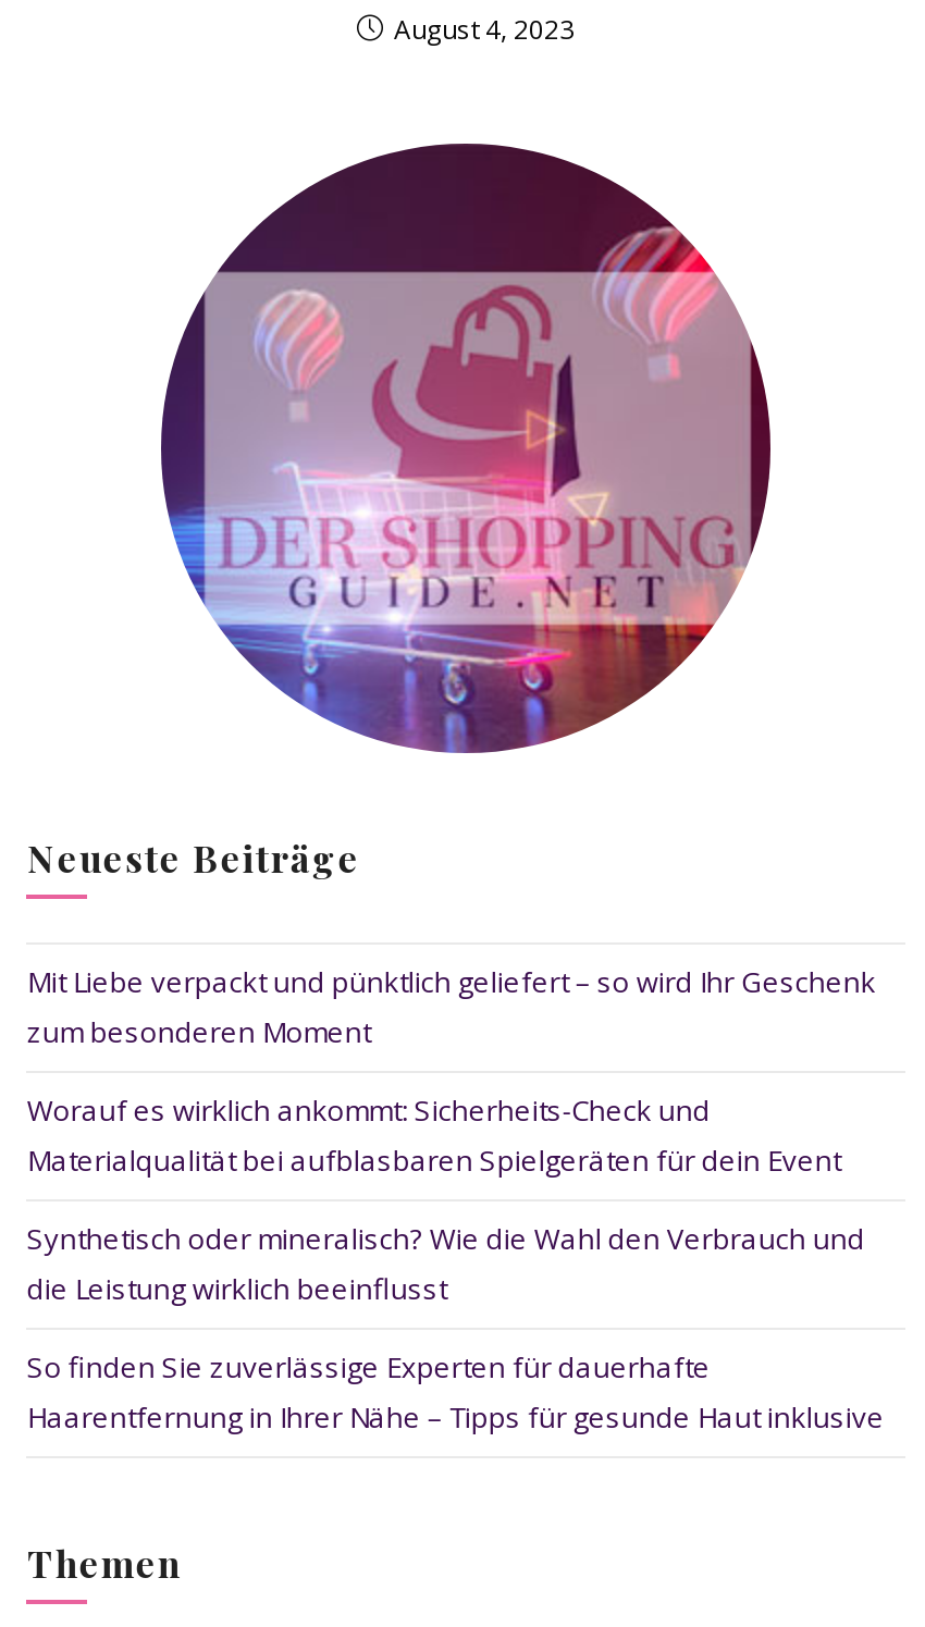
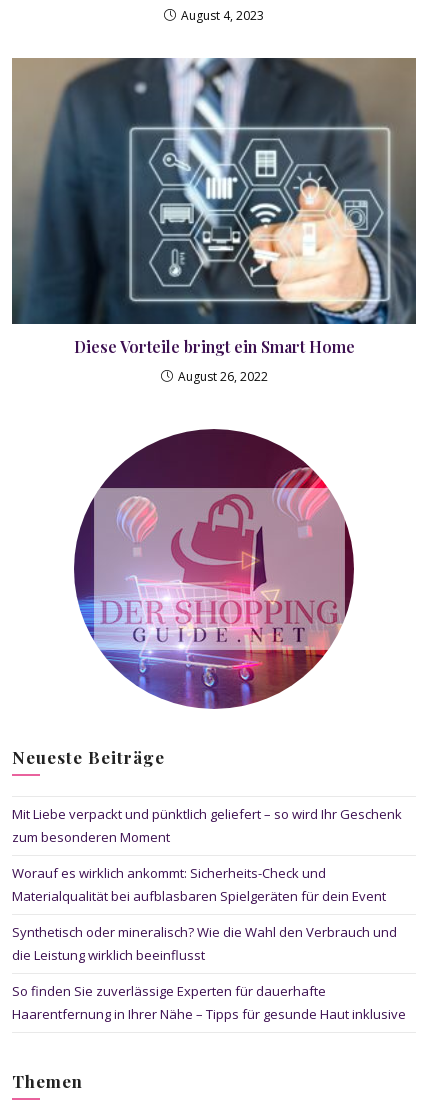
+ [image]
+ Diese Vorteile bringt ein Smart Home
+ August 26, 2022
